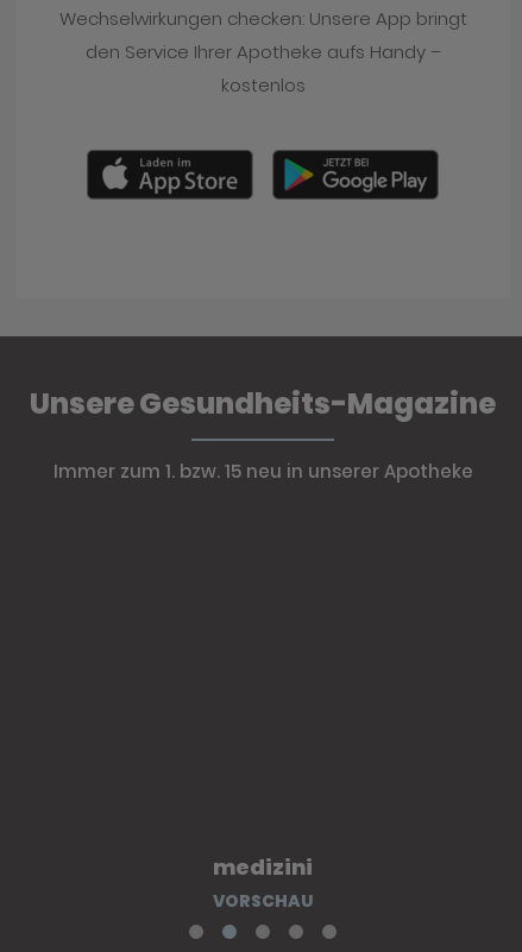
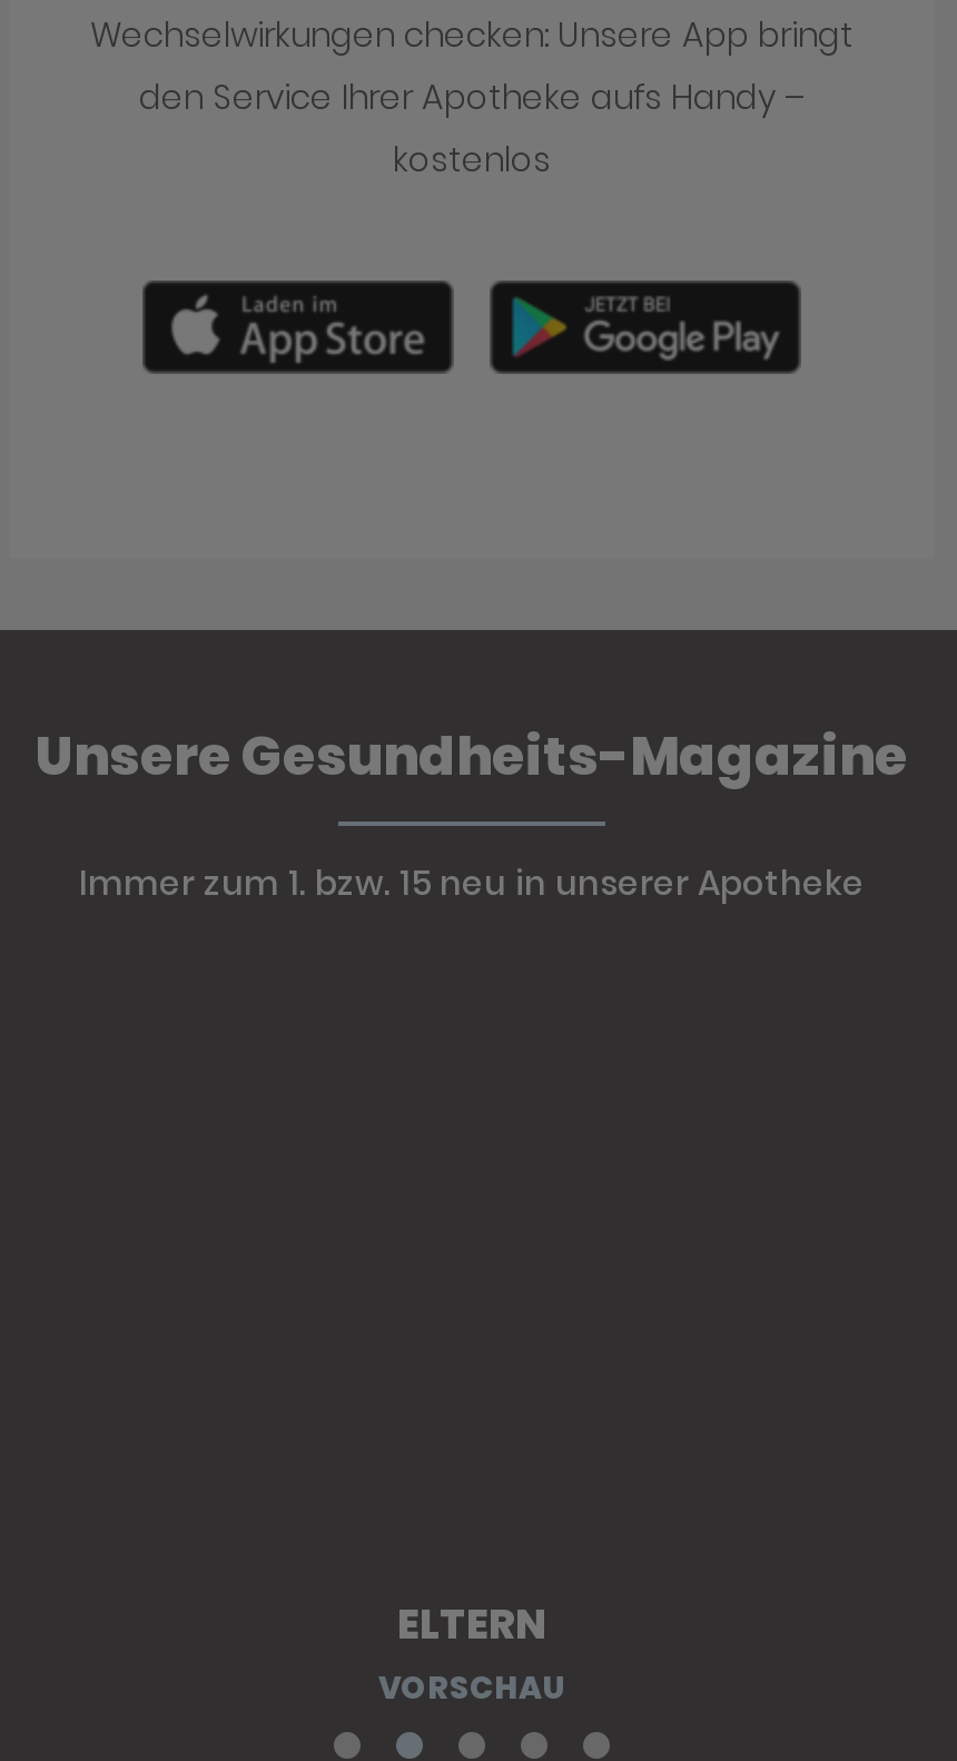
- medizini
+ ELTERN
